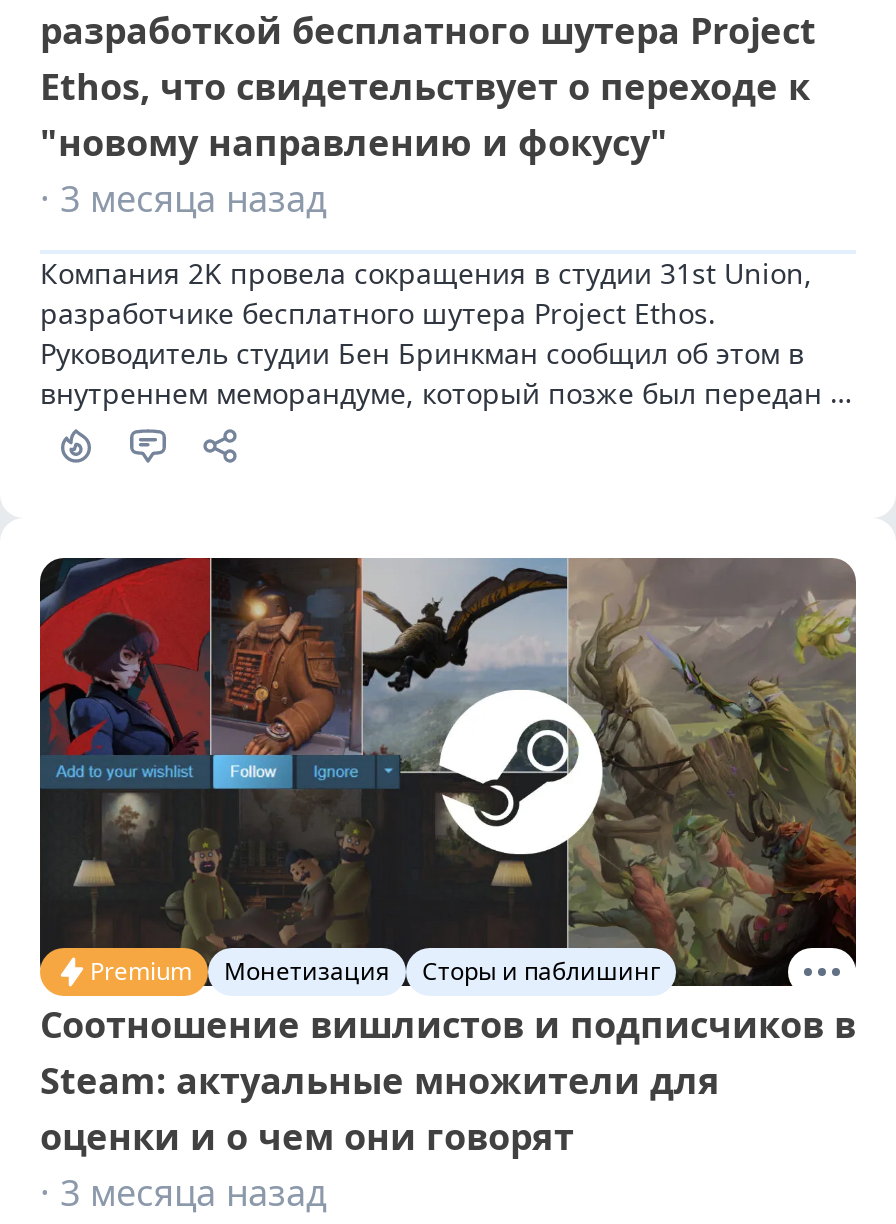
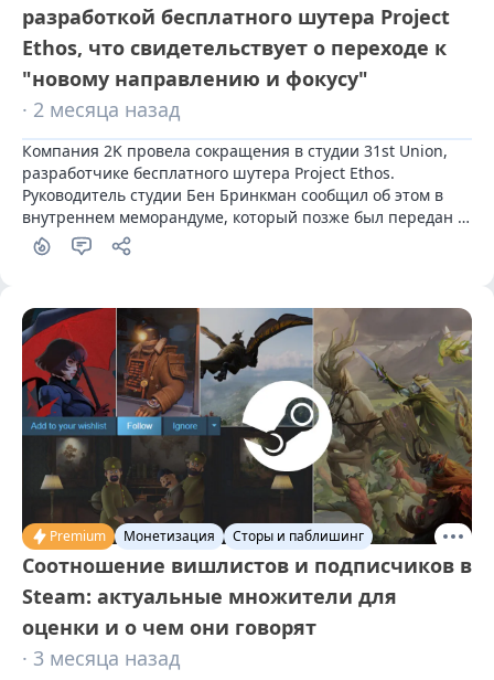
- · 3 месяца назад
+ · 2 месяца назад
